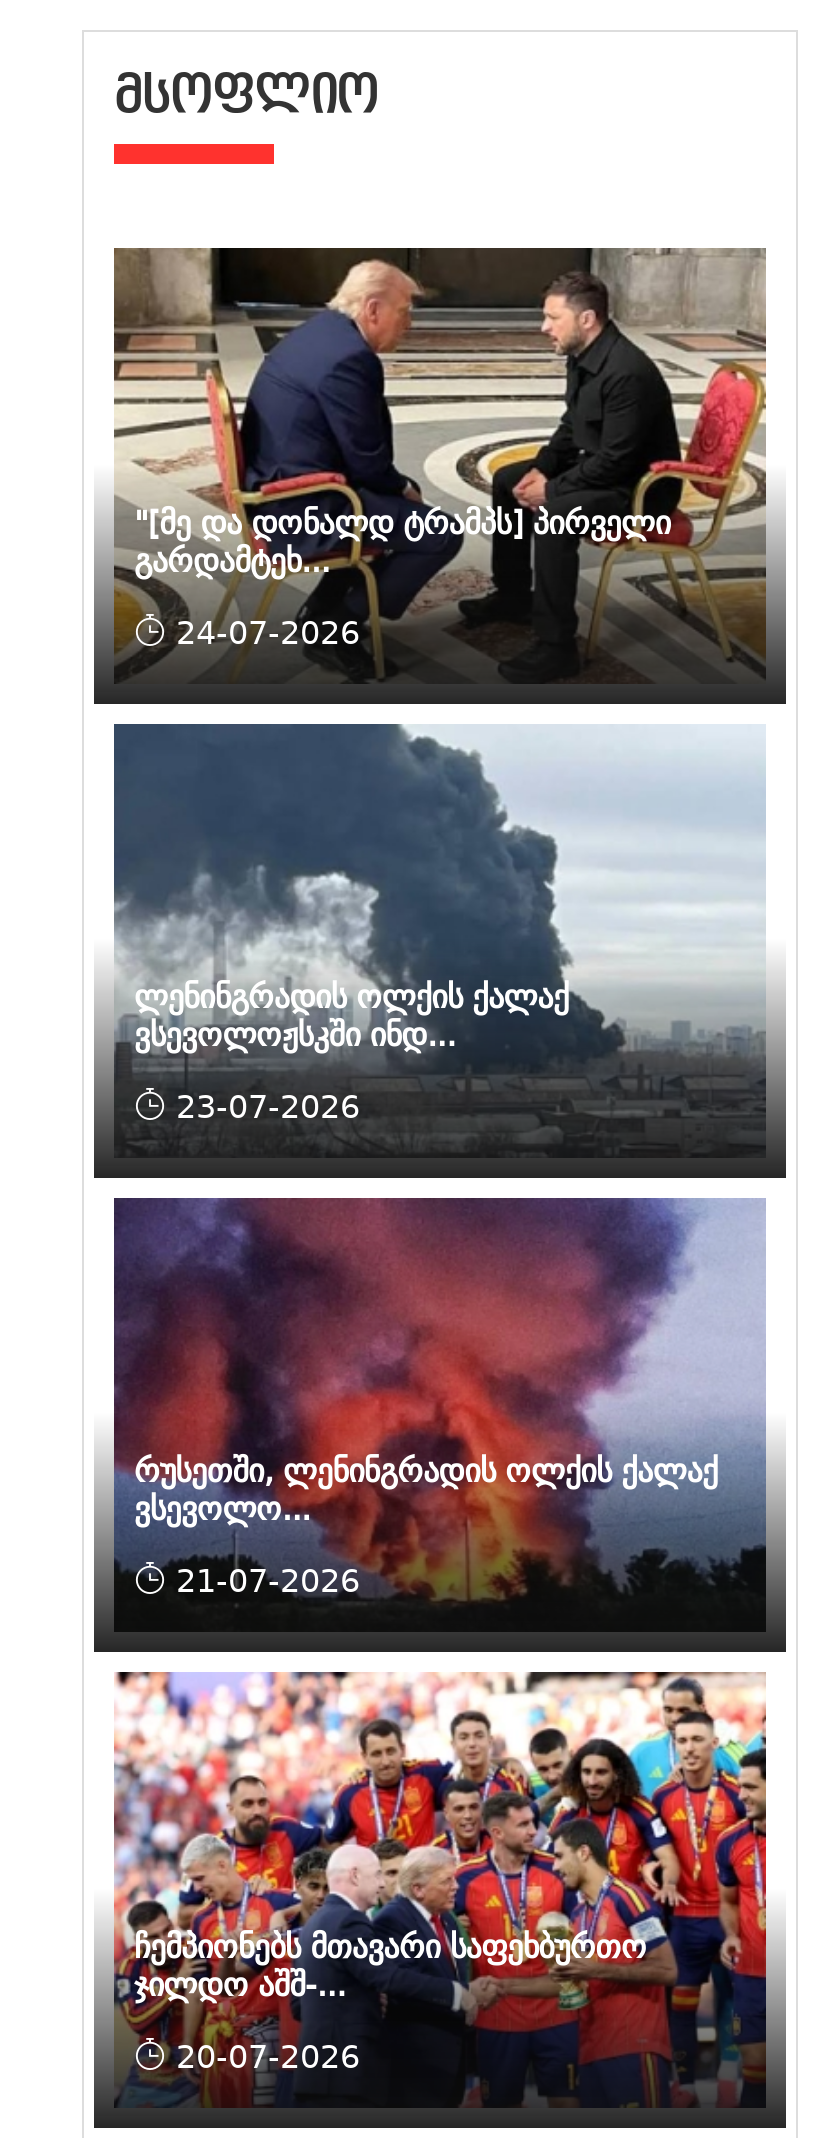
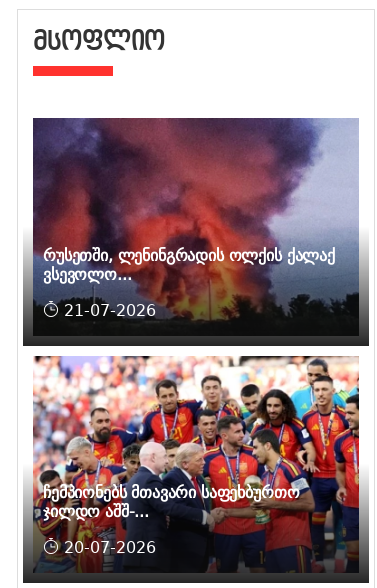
- [image]
- "[მე და დონალდ ტრამპს] პირველი
- გარდამტეხ...
- 24-07-2026

- [image]
- ლენინგრადის ოლქის ქალაქ
- ვსევოლოჟსკში ინდ...
- 23-07-2026
